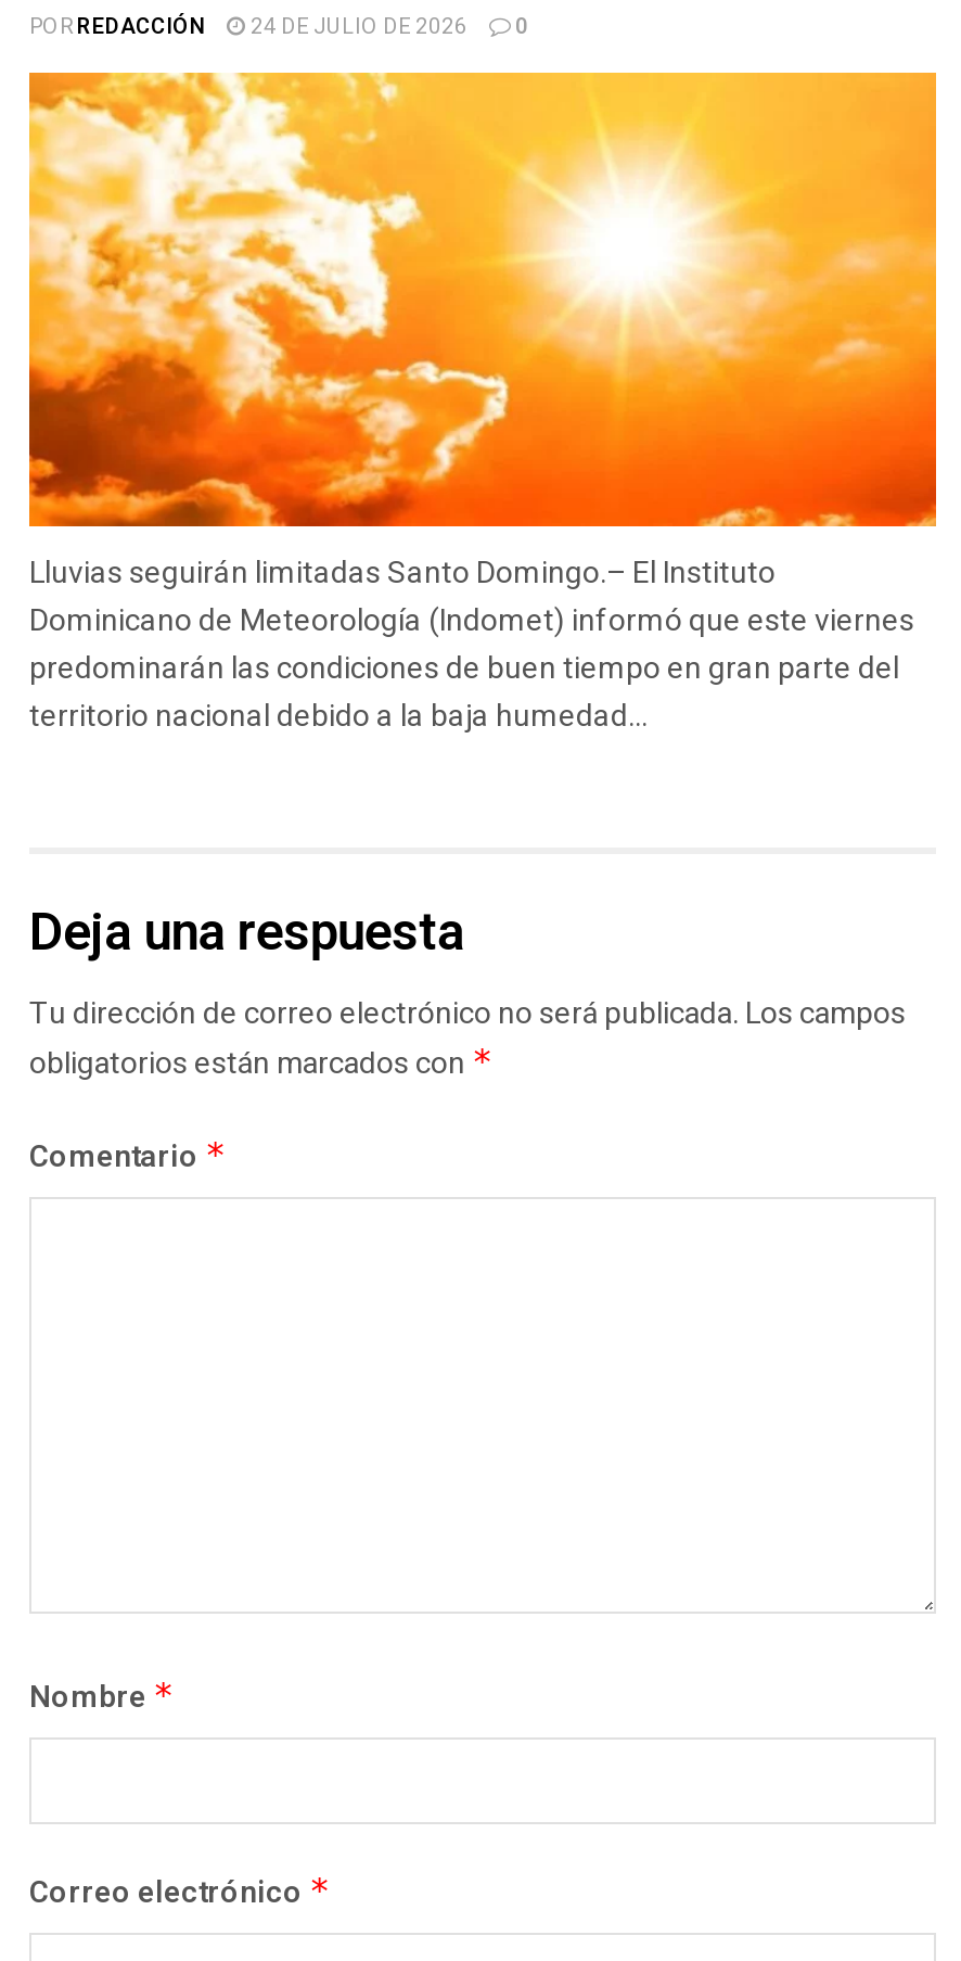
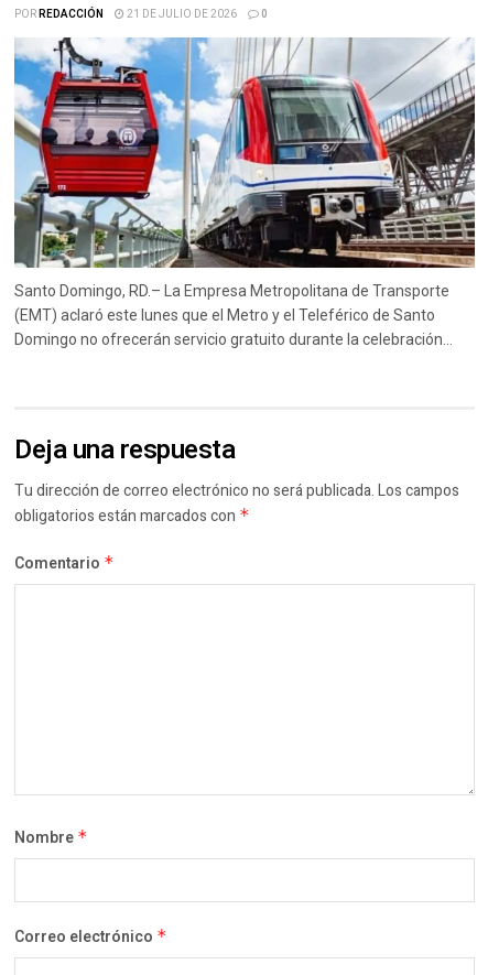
- 24 DE JULIO DE 2026
+ 21 DE JULIO DE 2026

- [image]
- Lluvias seguirán limitadas Santo Domingo.– El Instituto
- Dominicano de Meteorología (Indomet) informó que este viernes
- predominarán las condiciones de buen tiempo en gran parte del
- territorio nacional debido a la baja humedad...
+ [image]
+ Santo Domingo, RD.– La Empresa Metropolitana de Transporte
+ (EMT) aclaró este lunes que el Metro y el Teleférico de Santo
+ Domingo no ofrecerán servicio gratuito durante la celebración...
